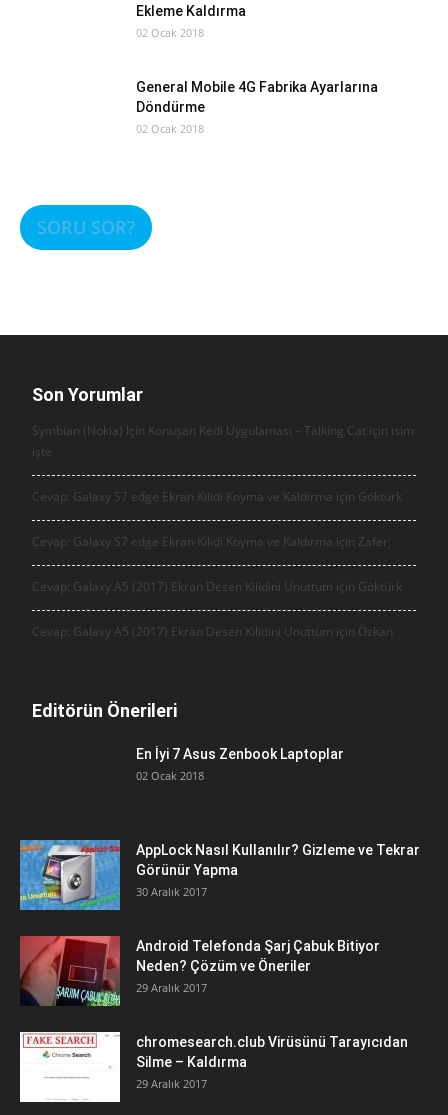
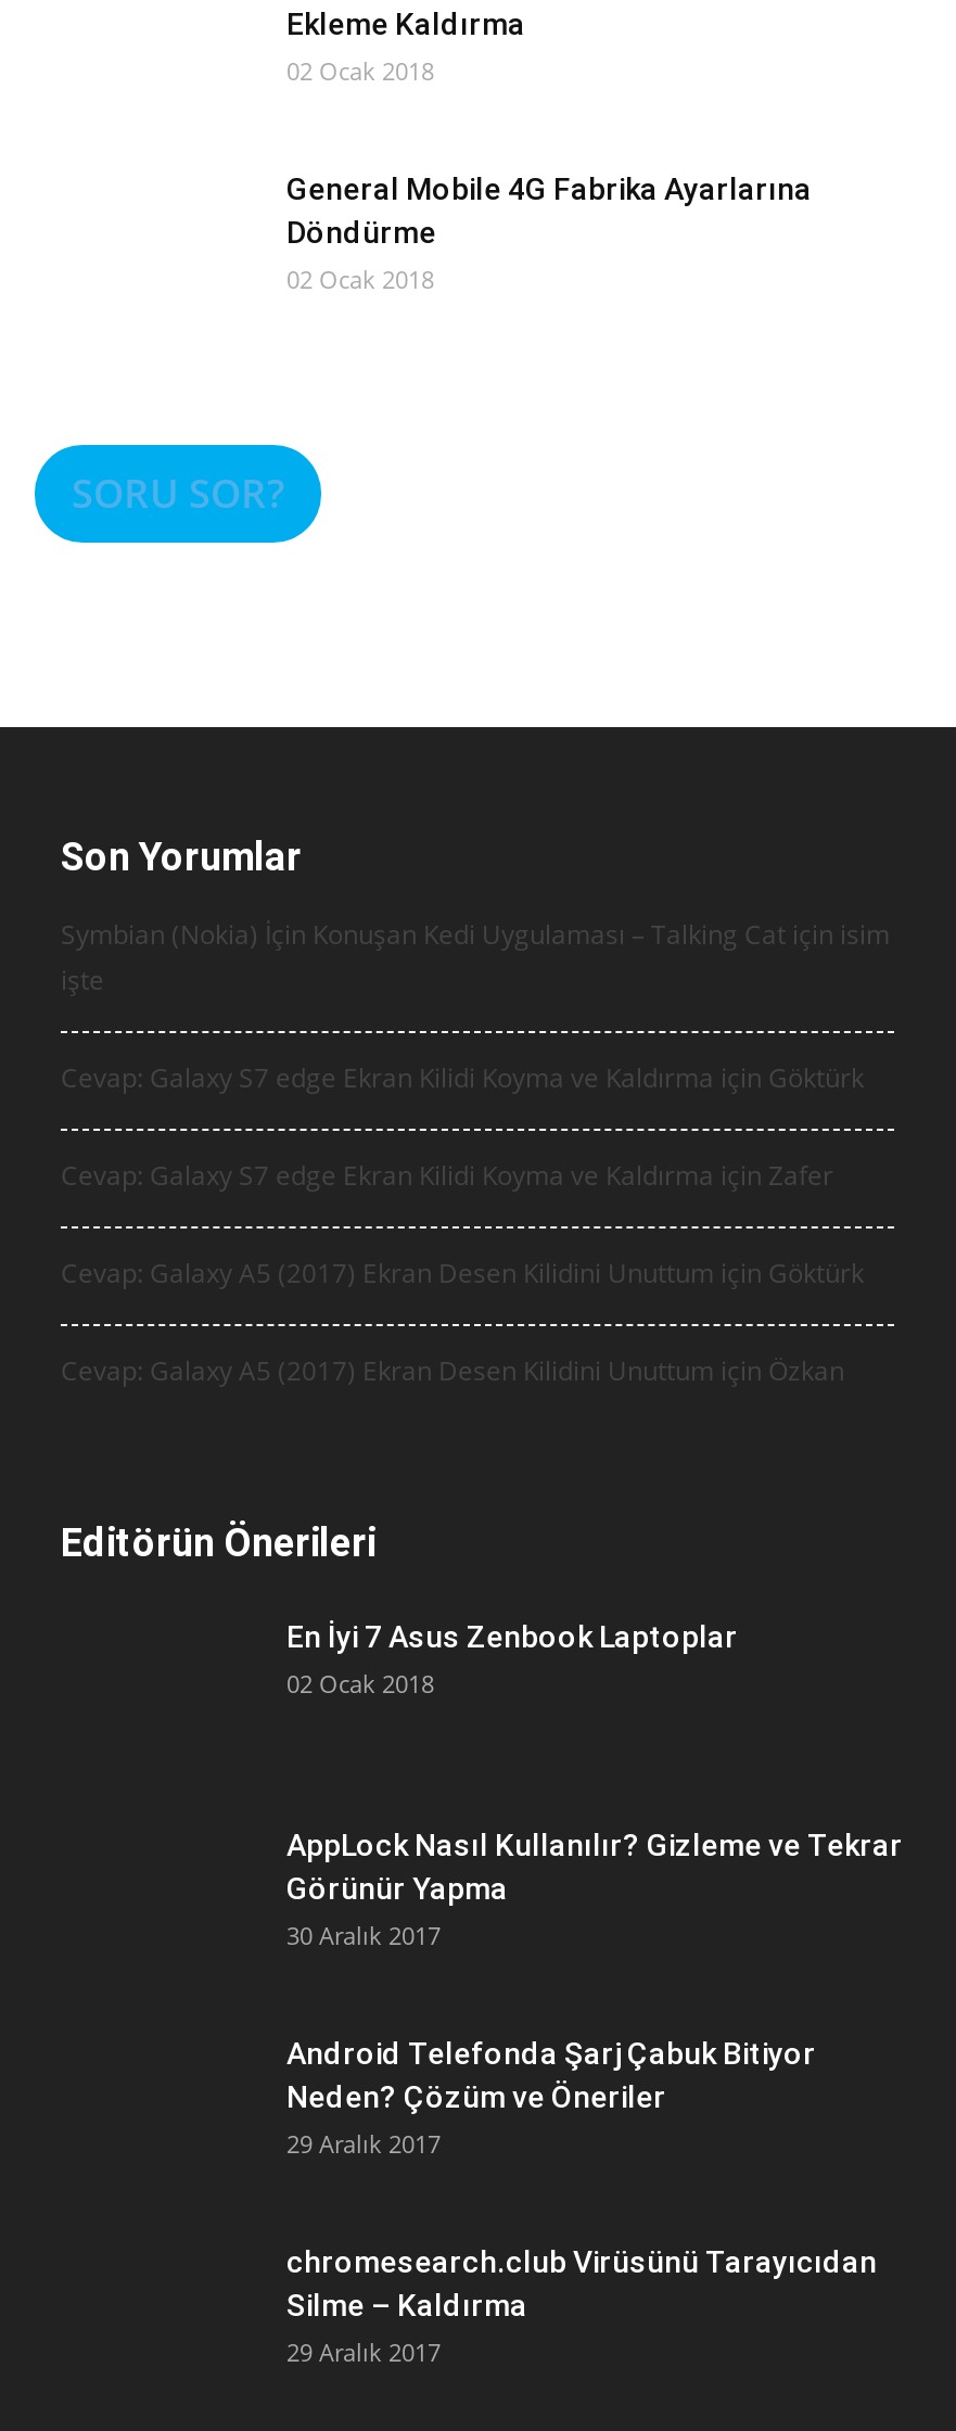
- [image]

- [image]

- [image]
